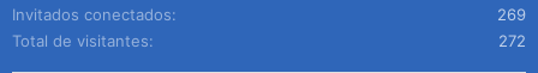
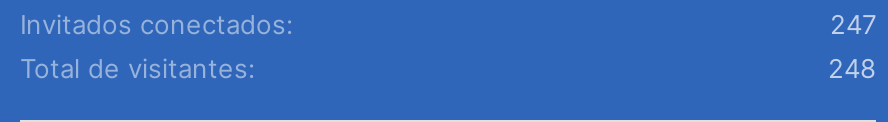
- 269
+ 247

- 272
+ 248
